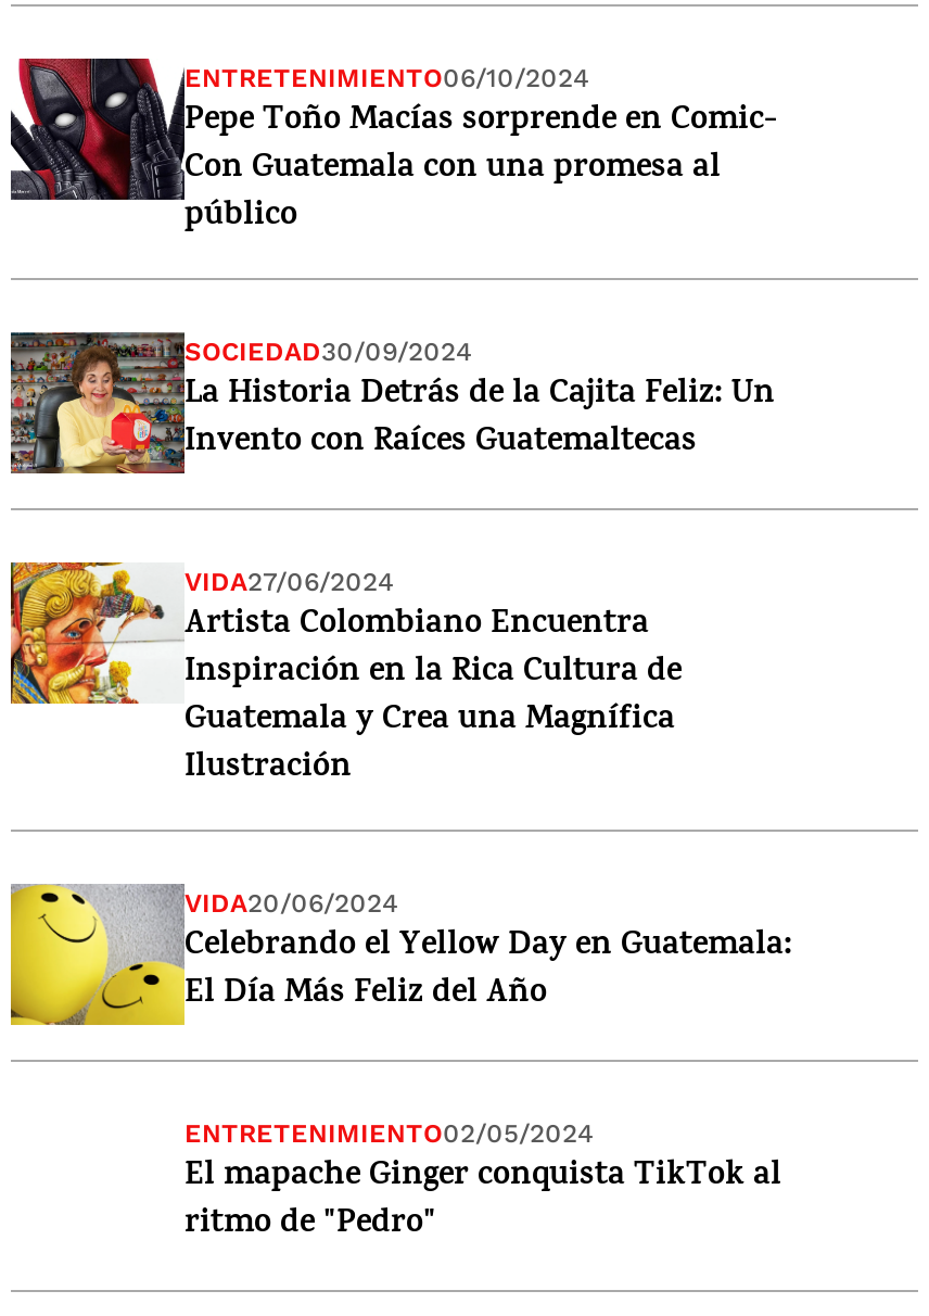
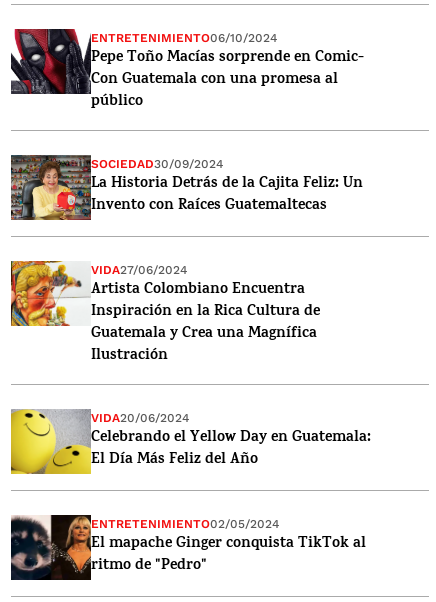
+ [image]
